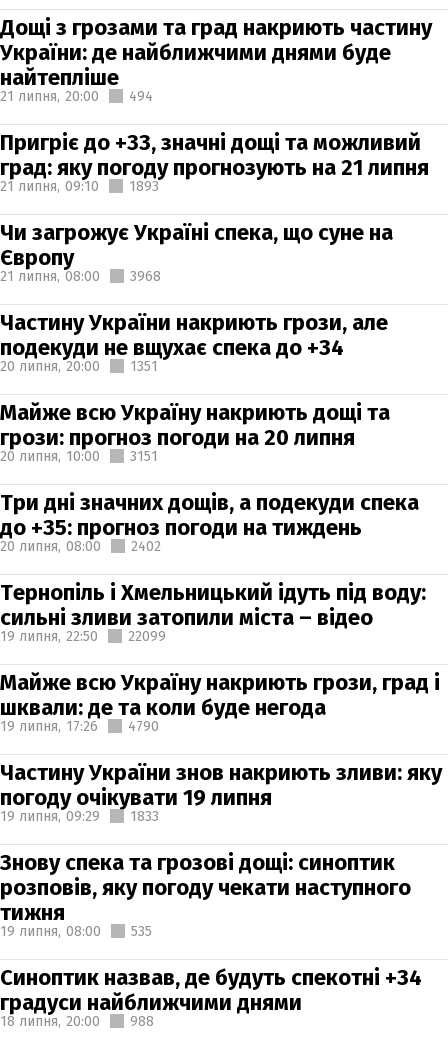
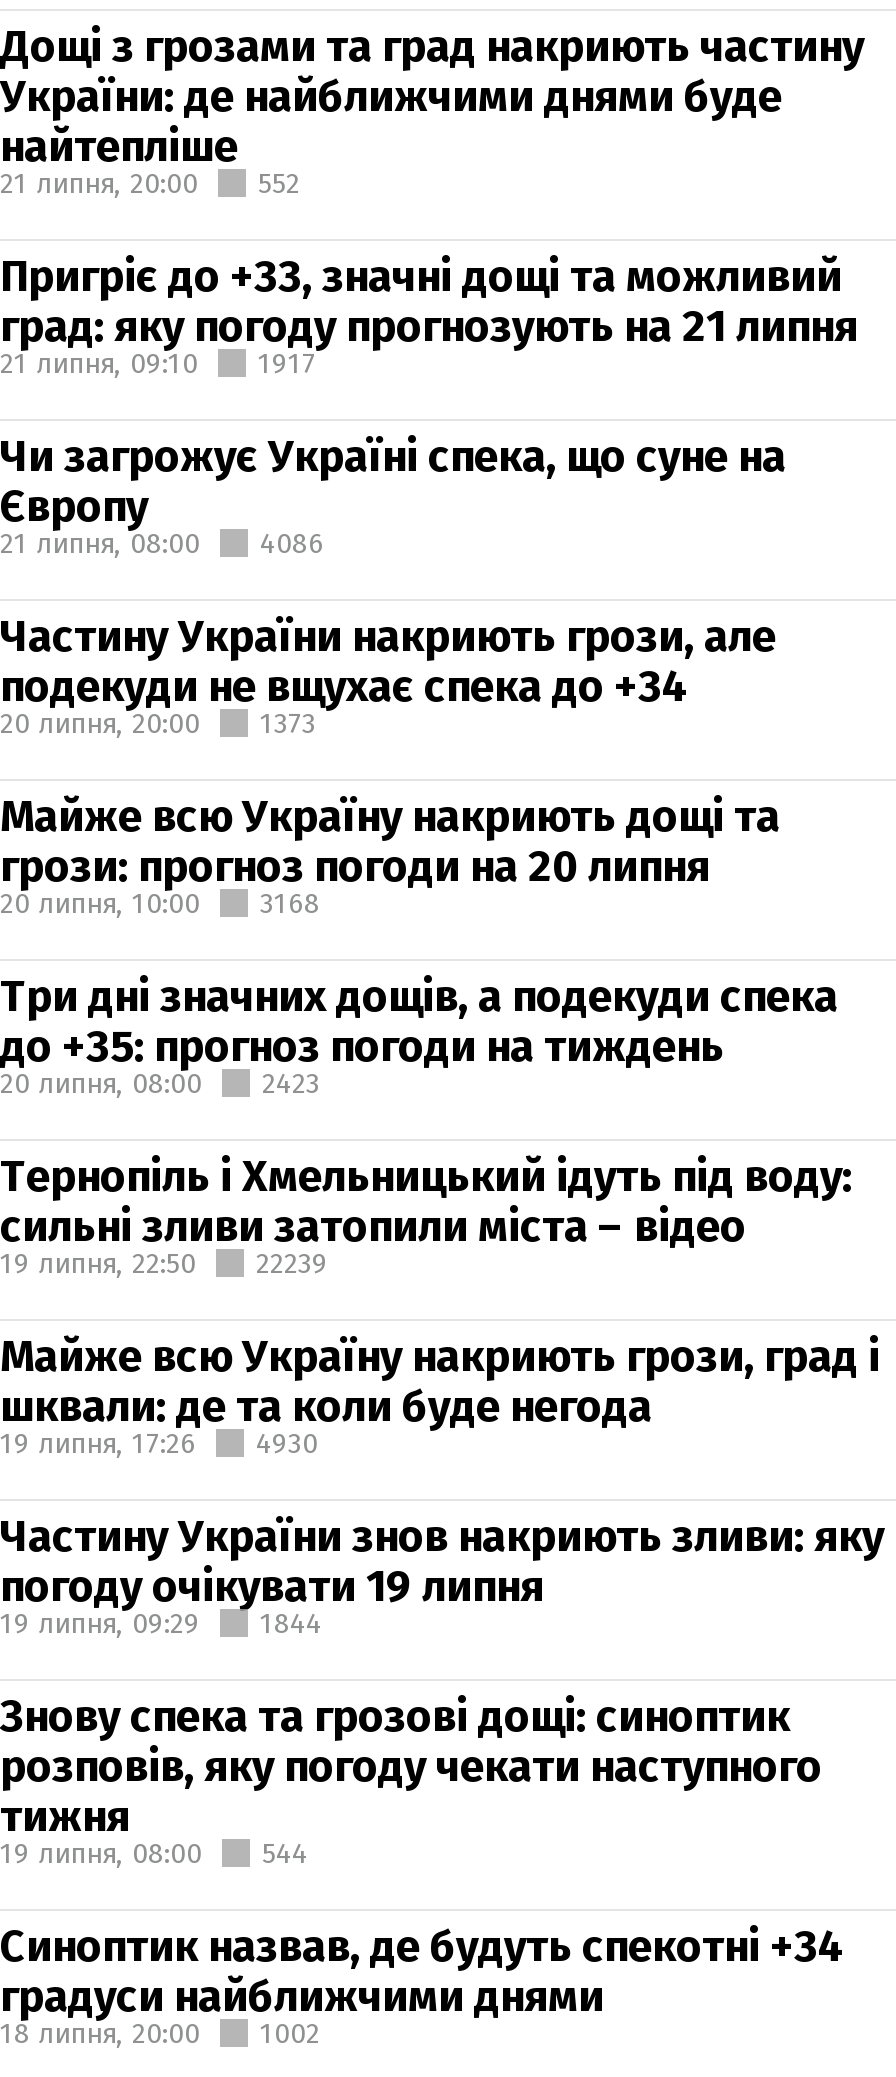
- 21 липня, 20:00 494
+ 21 липня, 20:00 552

- 1893
+ 1917

- 21 липня, 08:00 3968
+ 21 липня, 08:00 4086

- 20 липня, 20:00 1351
+ 20 липня, 20:00 1373

- 20 липня, 10:00 3151
+ 20 липня, 10:00 3168

- 20 липня, 08:00 2402
+ 20 липня, 08:00 2423

- 19 липня, 22:50 22099
+ 19 липня, 22:50 22239

- 19 липня, 17:26 4790
+ 19 липня, 17:26 4930

- 19 липня, 09:29 1833
+ 19 липня, 09:29 1844

- 19 липня, 08:00 535
+ 19 липня, 08:00 544

- 18 липня, 20:00 988
+ 18 липня, 20:00 1002
